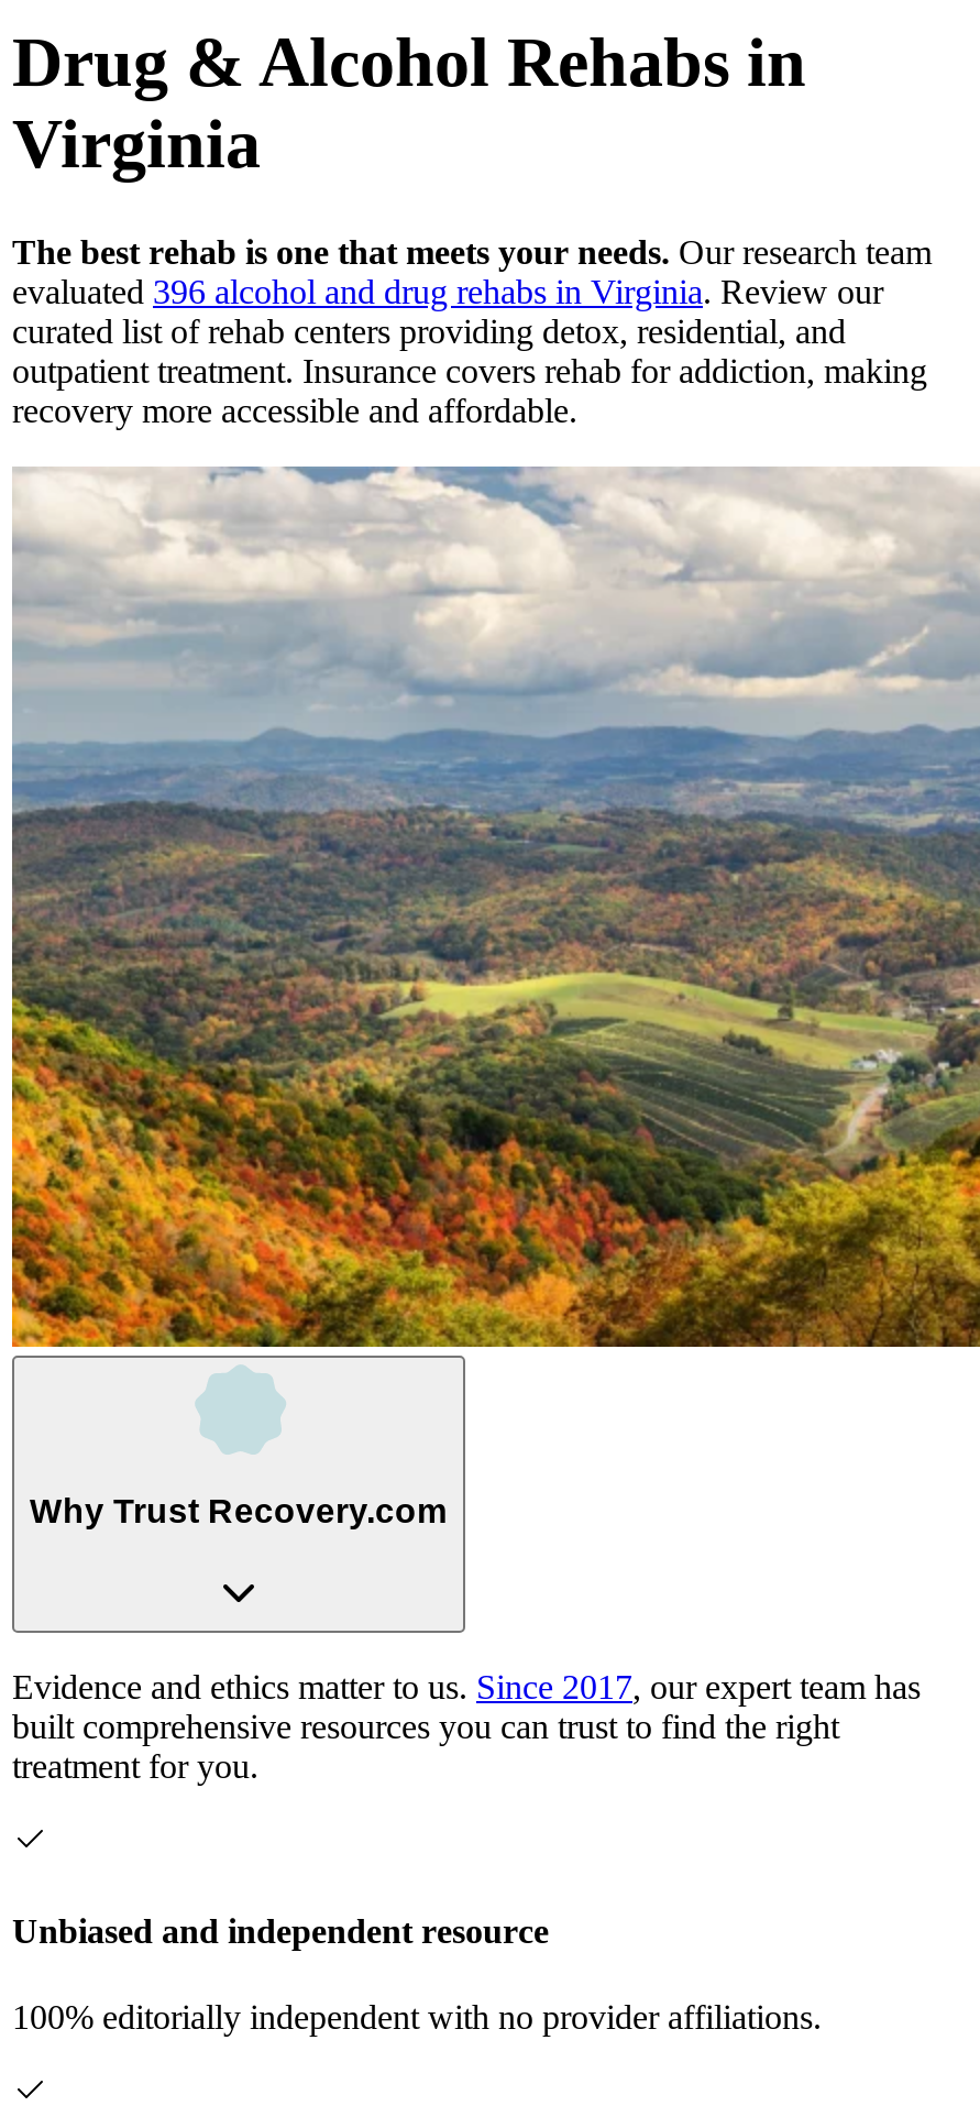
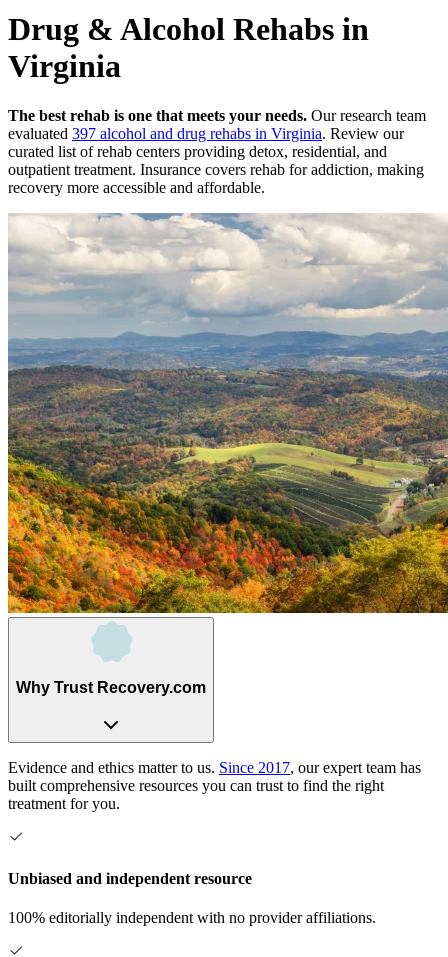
- evaluated 396 alcohol and drug rehabs in Virginia. Review our
+ evaluated 397 alcohol and drug rehabs in Virginia. Review our
